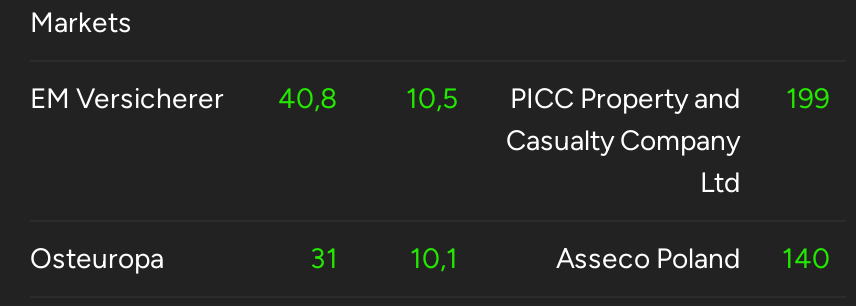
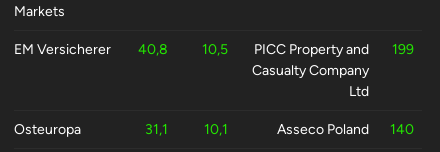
- 31
+ 31,1
